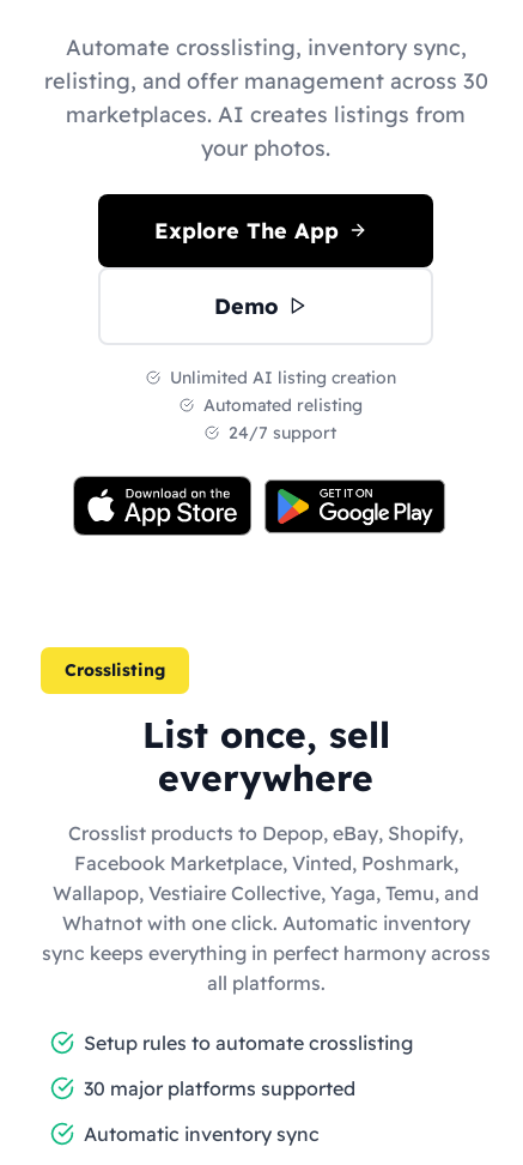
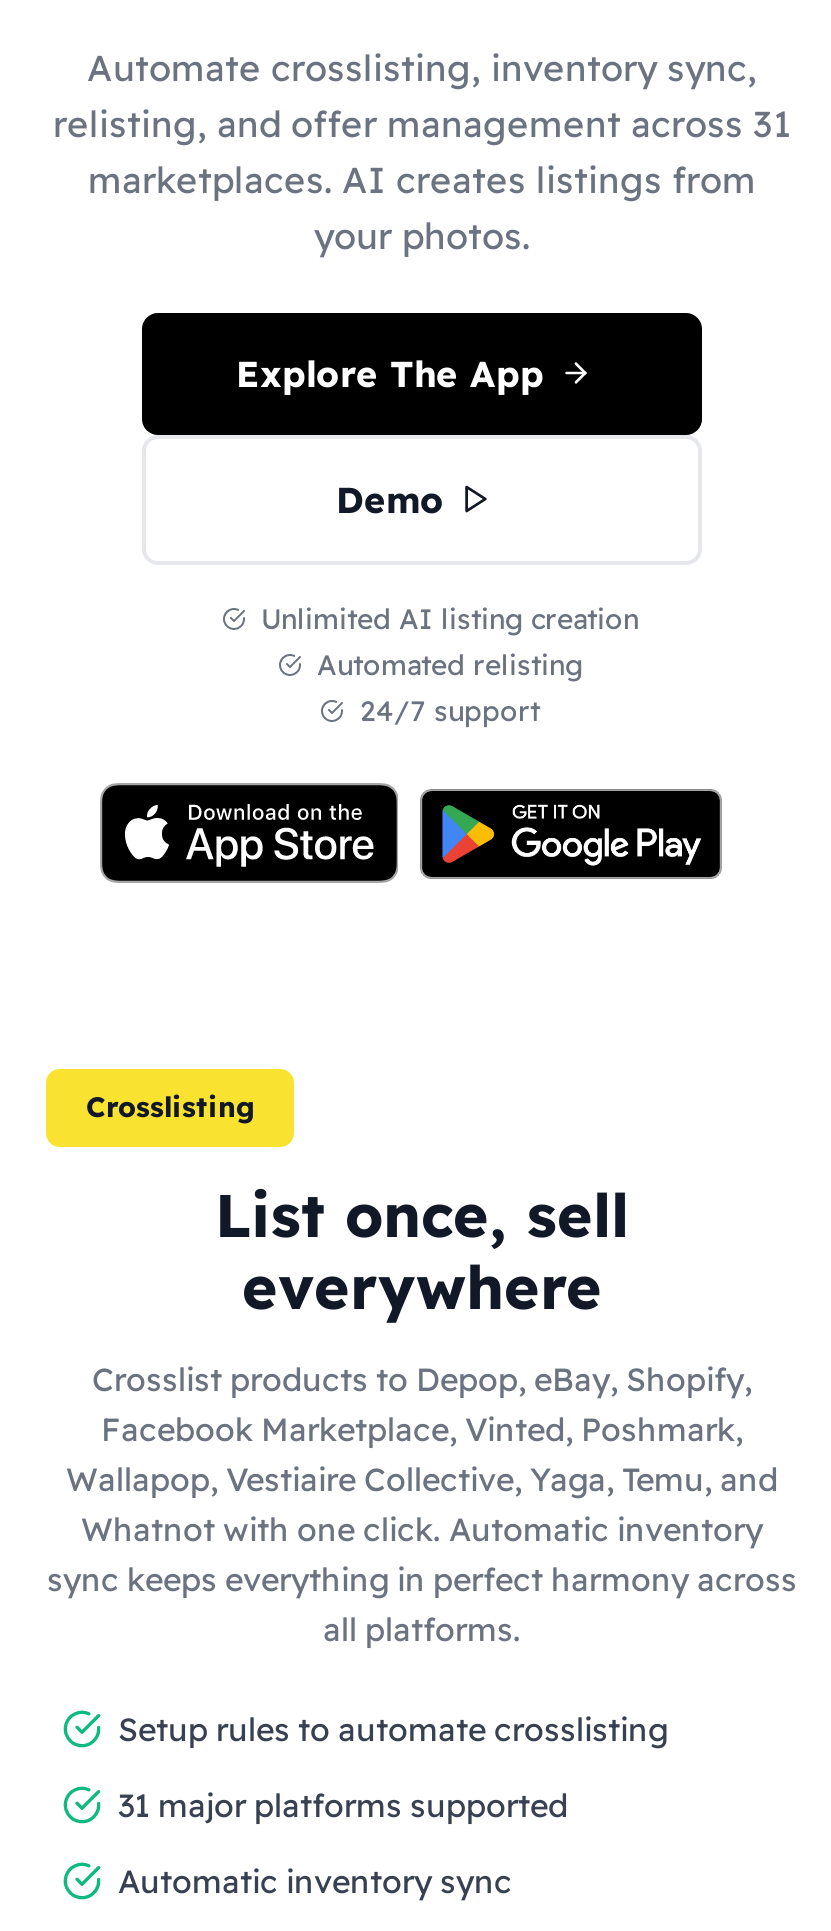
- relisting, and offer management across 30
+ relisting, and offer management across 31

- 30 major platforms supported
+ 31 major platforms supported
